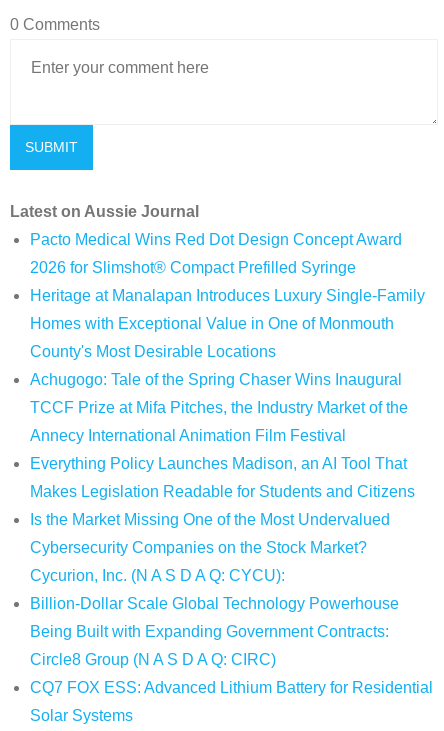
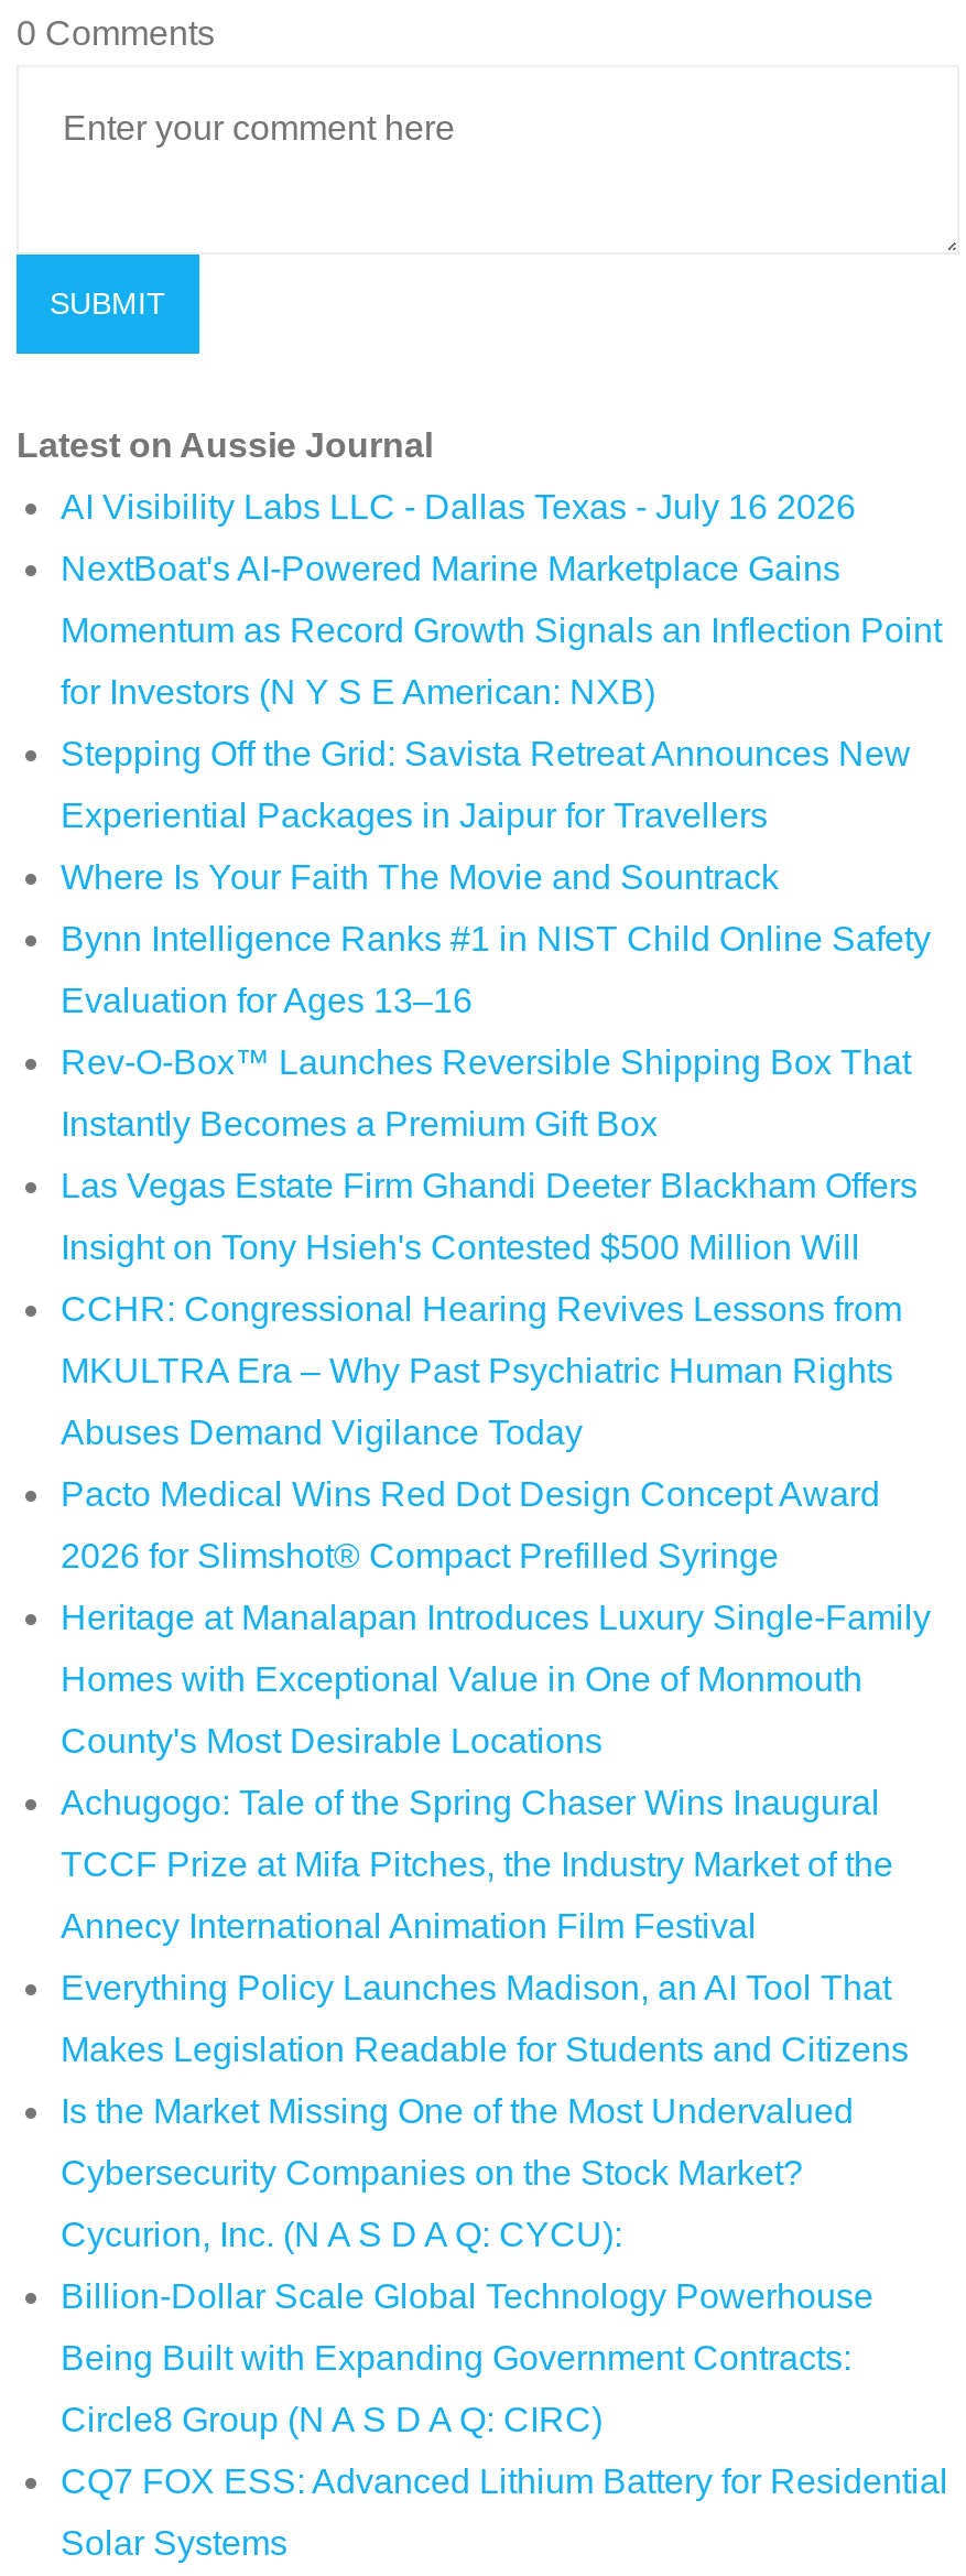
+ AI Visibility Labs LLC - Dallas Texas - July 16 2026
+ NextBoat's AI-Powered Marine Marketplace Gains
+ Momentum as Record Growth Signals an Inflection Point
+ for Investors (N Y S E American: NXB)
+ Stepping Off the Grid: Savista Retreat Announces New
+ Experiential Packages in Jaipur for Travellers
+ Where Is Your Faith The Movie and Sountrack
+ Bynn Intelligence Ranks #1 in NIST Child Online Safety
+ Evaluation for Ages 13–16
+ Rev-O-Box™ Launches Reversible Shipping Box That
+ Instantly Becomes a Premium Gift Box
+ Las Vegas Estate Firm Ghandi Deeter Blackham Offers
+ Insight on Tony Hsieh's Contested $500 Million Will
+ CCHR: Congressional Hearing Revives Lessons from
+ MKULTRA Era – Why Past Psychiatric Human Rights
+ Abuses Demand Vigilance Today
